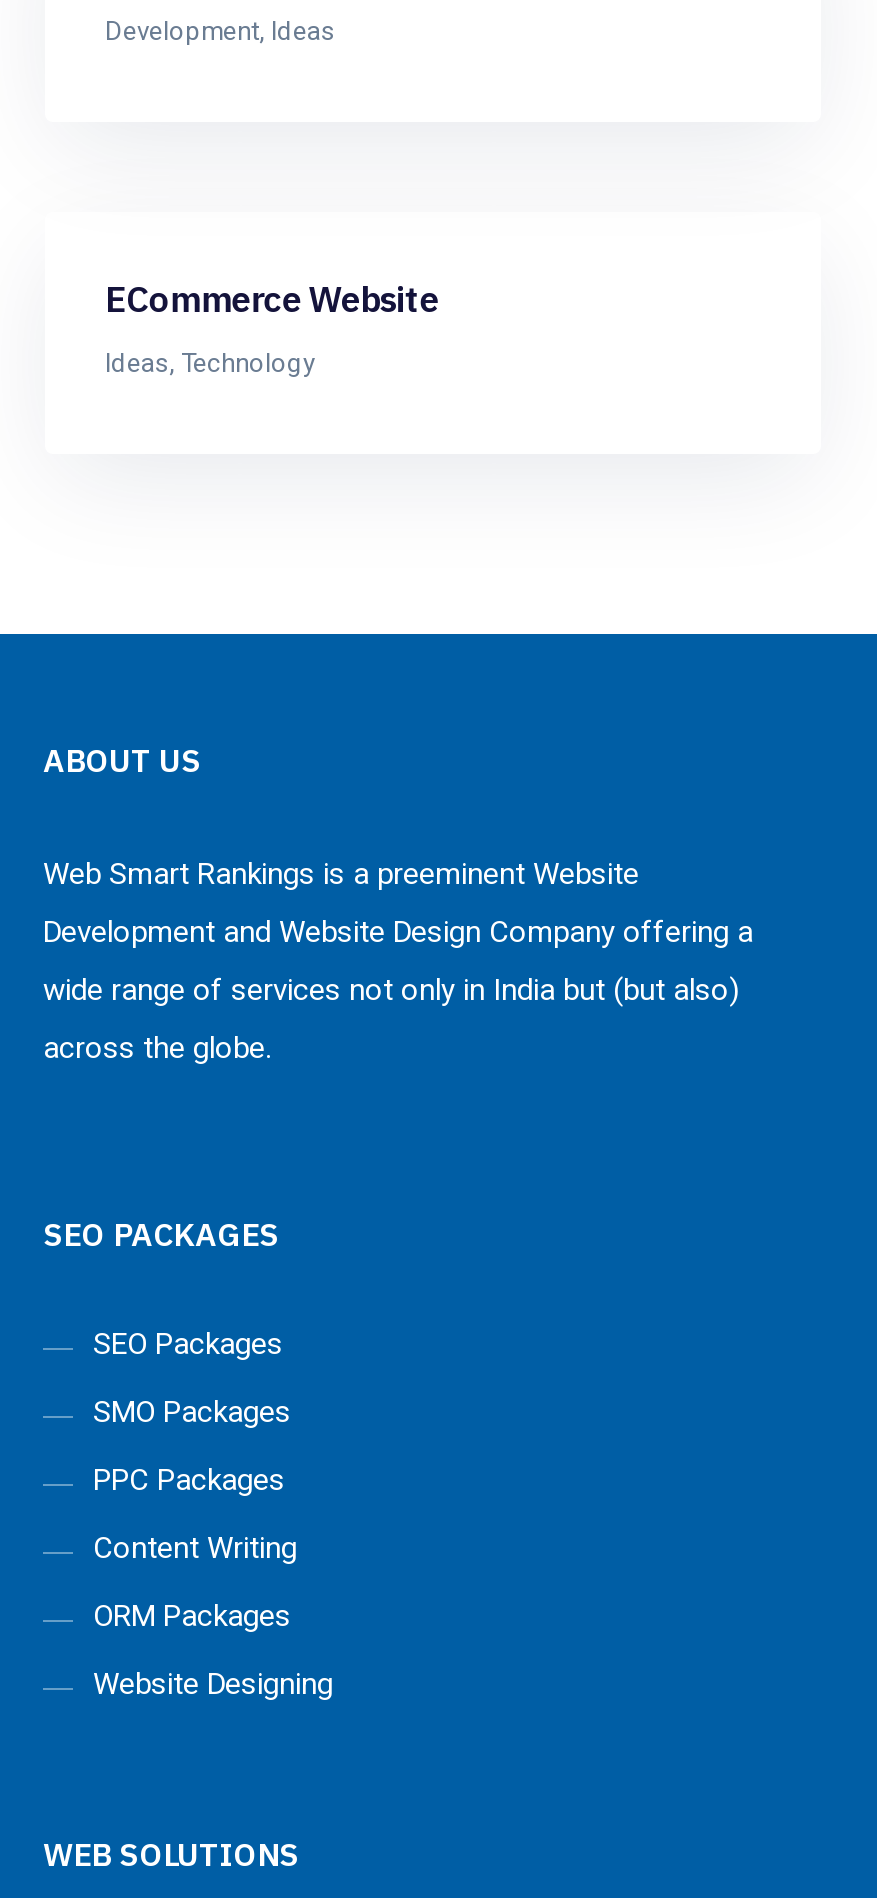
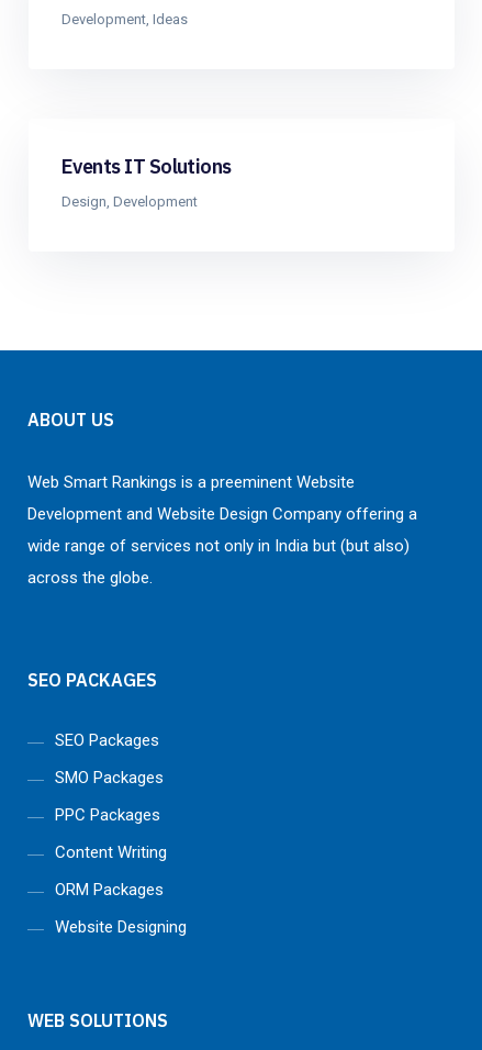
- ECommerce Website
+ Events IT Solutions

- Ideas, Technology
+ Design, Development
